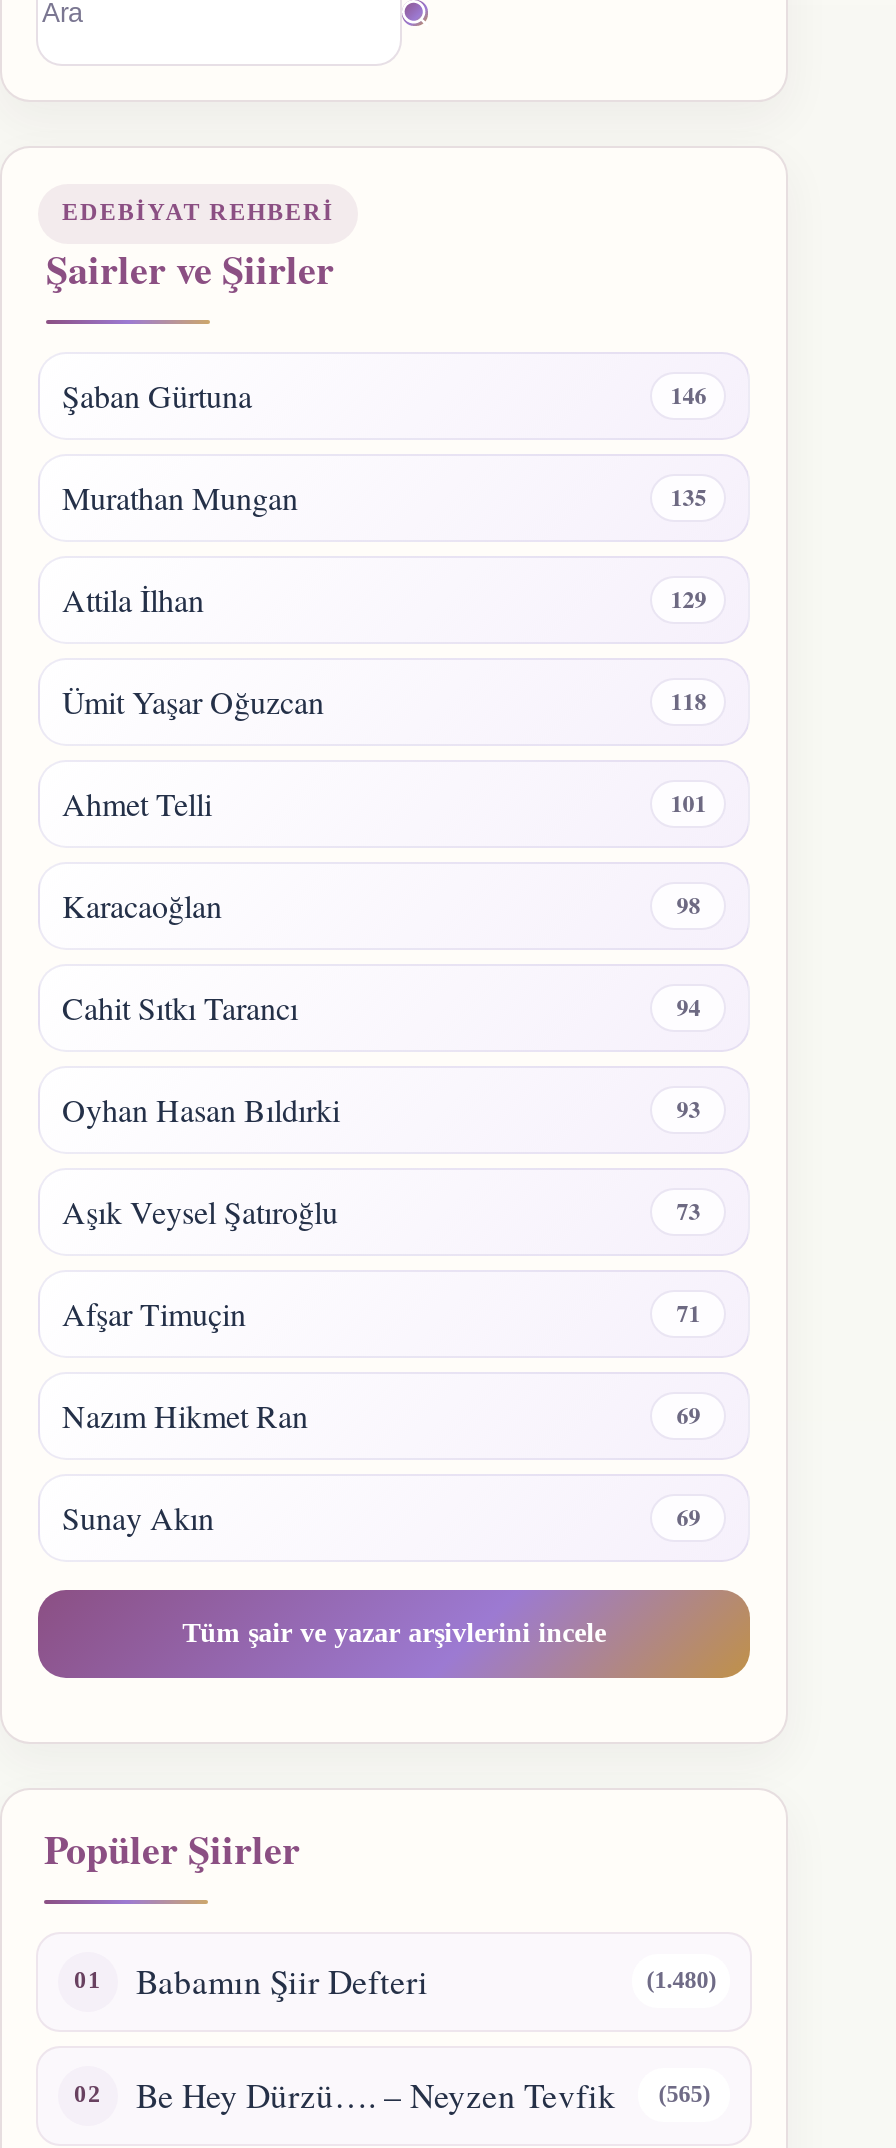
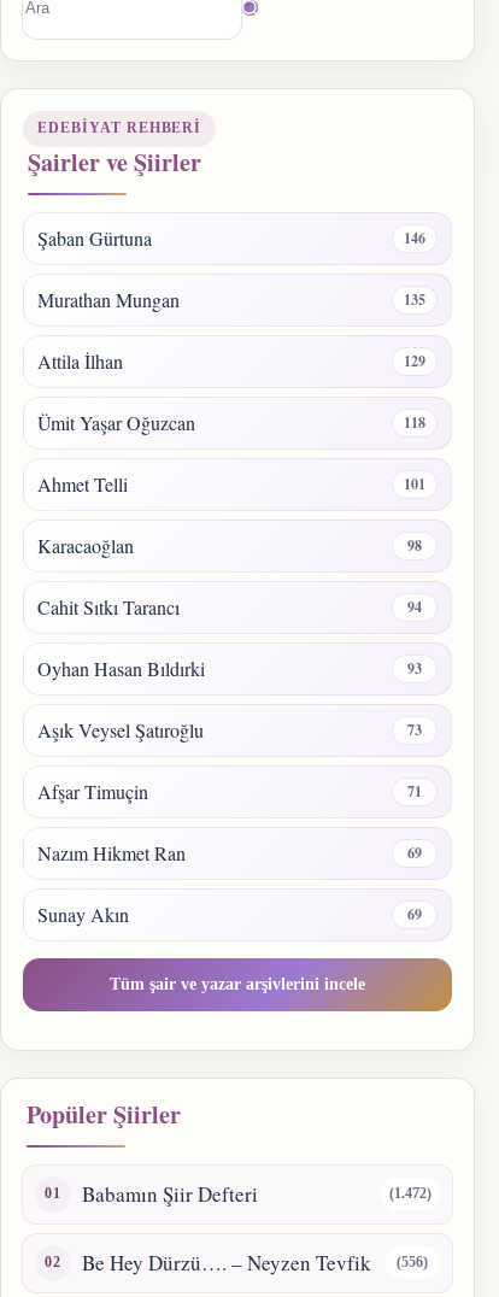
- (1.480)
+ (1.472)

- Be Hey Dürzü…. – Neyzen Tevfik (565)
+ Be Hey Dürzü…. – Neyzen Tevfik (556)
